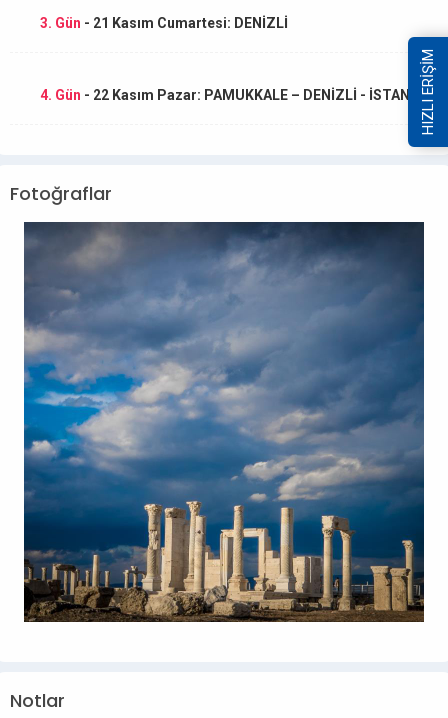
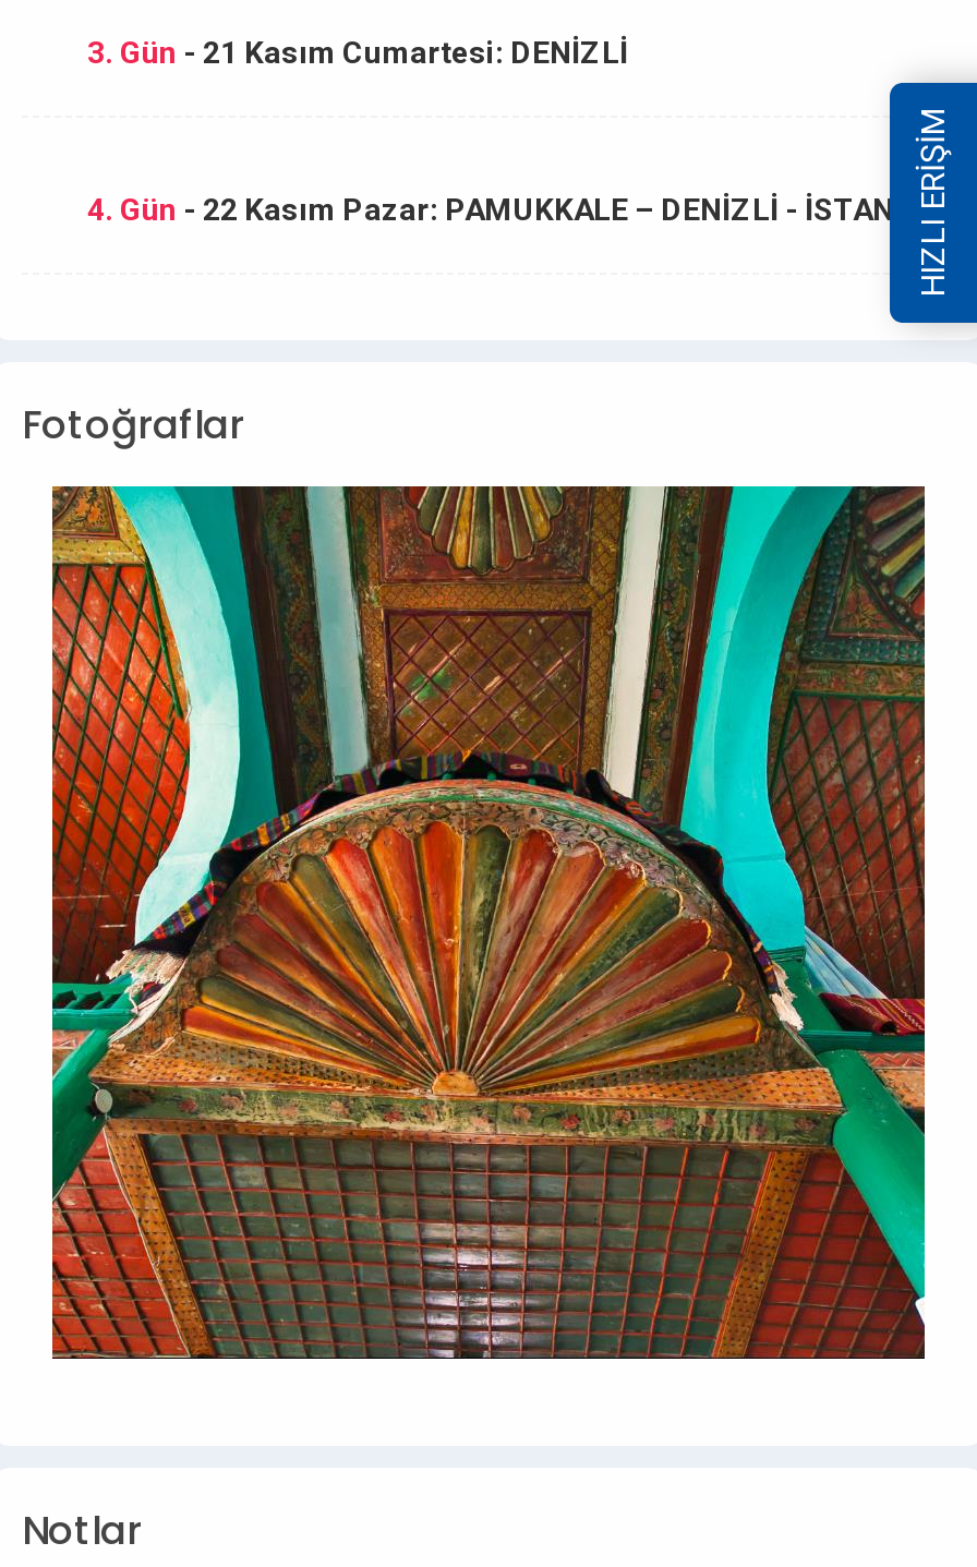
- [image]
+ [image]
